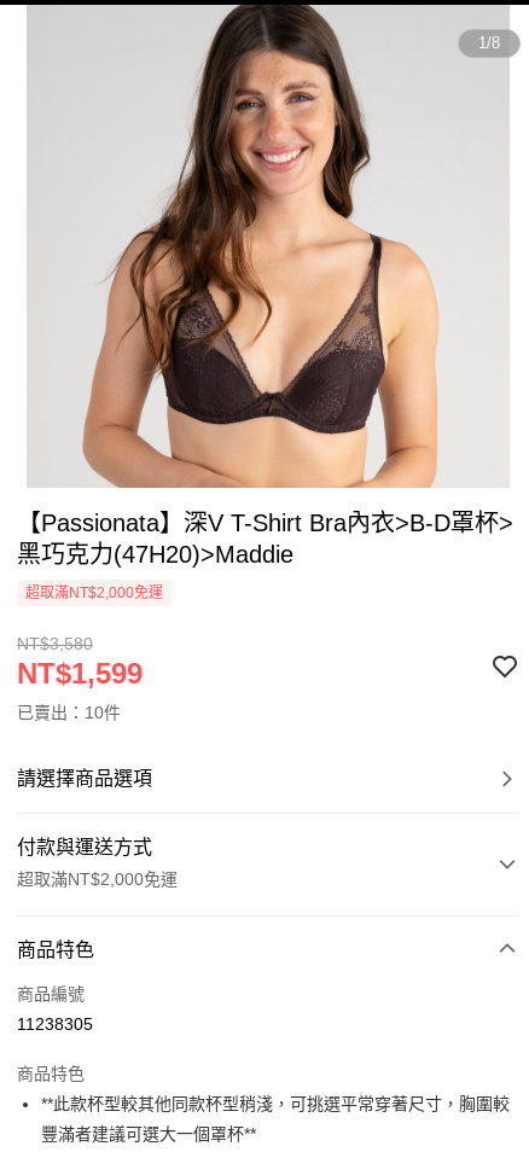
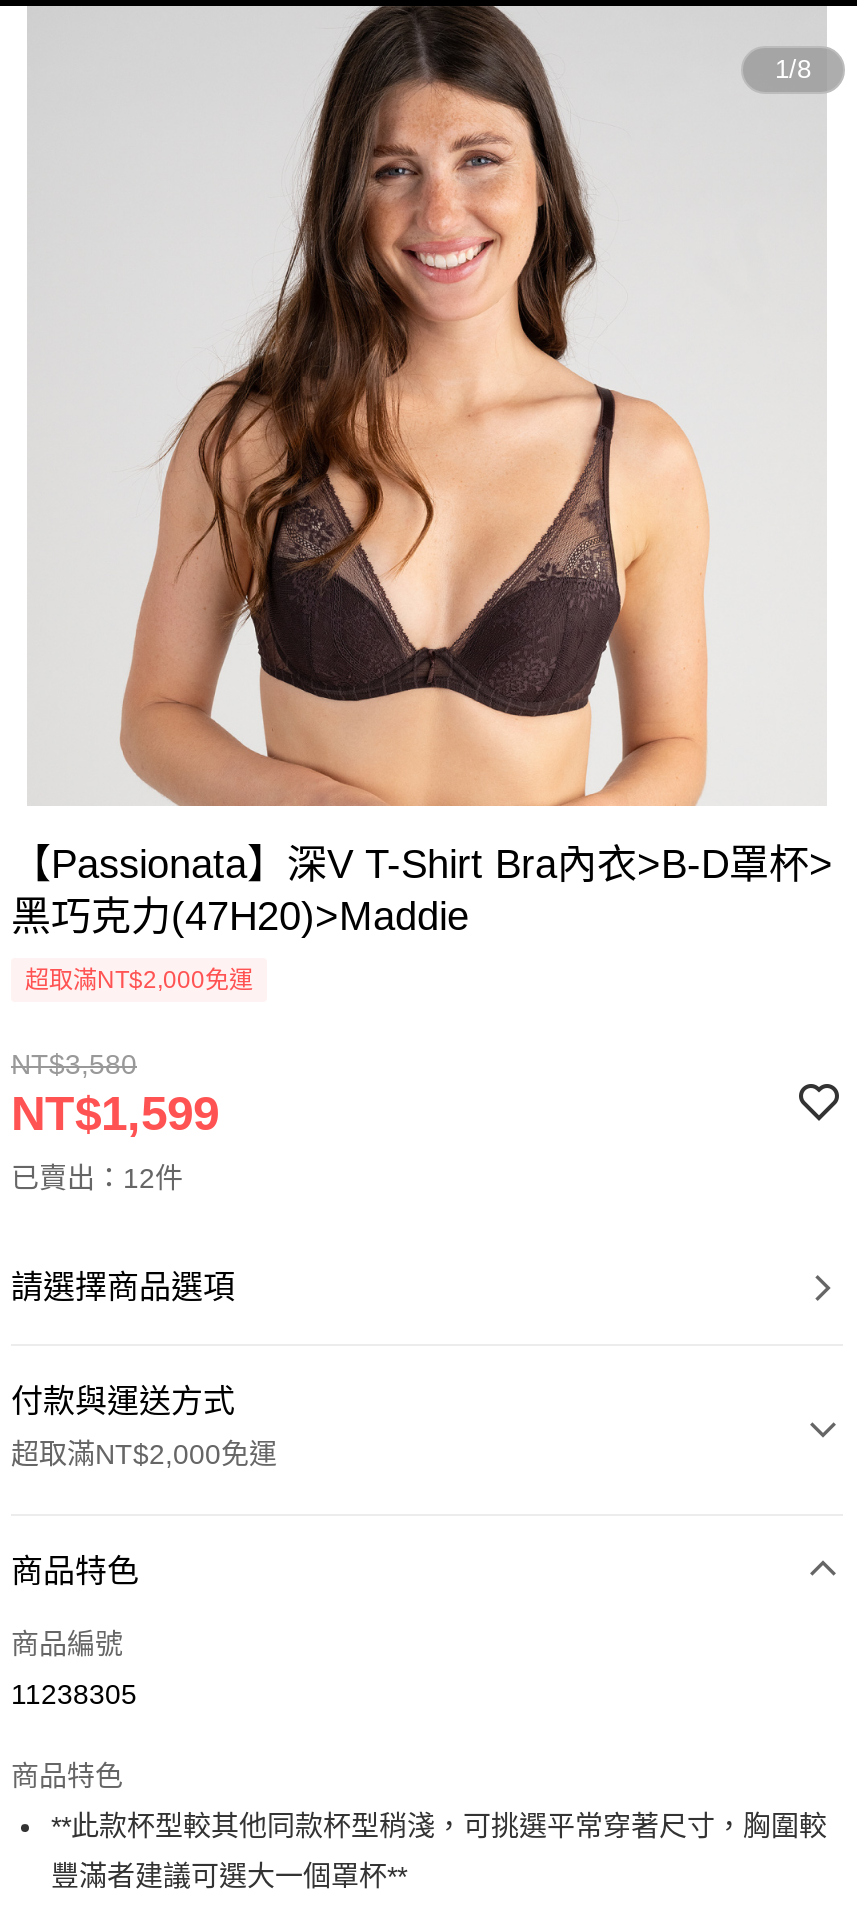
- 已賣出：10件
+ 已賣出：12件
